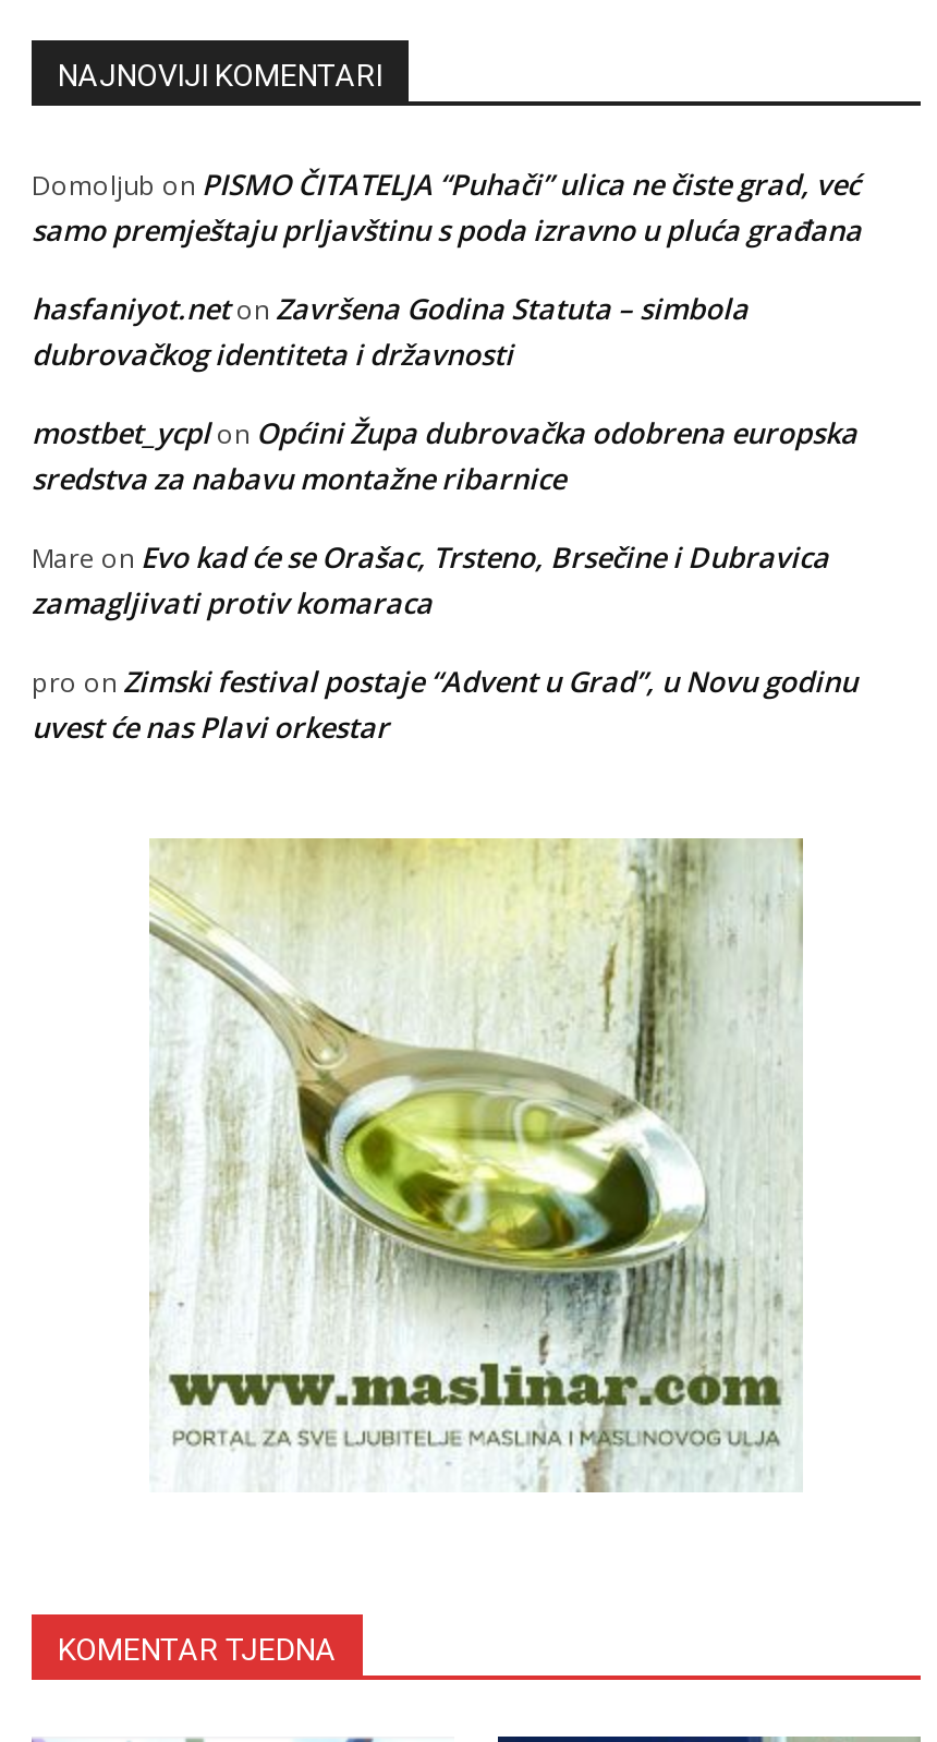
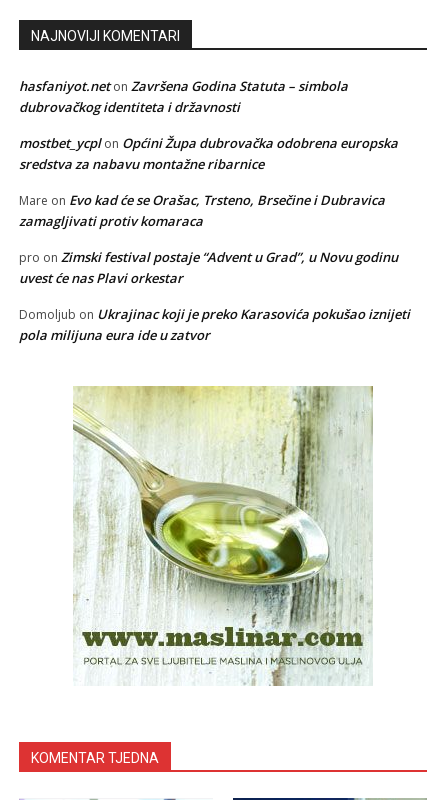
- Domoljub on PISMO ČITATELJA “Puhači” ulica ne čiste grad, već
- samo premještaju prljavštinu s poda izravno u pluća građana

moved up: hasfaniyot.neton Završena Godina Statuta – simbola | dubrovačkog identiteta i državnosti | mostbet_ycplon Općini Župa dubrovačka odobrena europska | sredstva za nabavu montažne ribarnice | Mare on Evo kad će se Orašac, Trsteno, Brsečine i Dubravica | zamagljivati protiv komaraca | pro on Zimski festival postaje “Advent u Grad”, u Novu godinu | uvest će nas Plavi orkestar

+ Domoljub on Ukrajinac koji je preko Karasovića pokušao iznijeti
+ pola milijuna eura ide u zatvor
